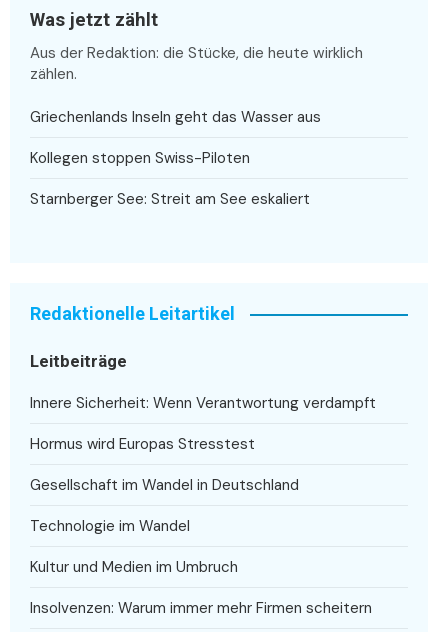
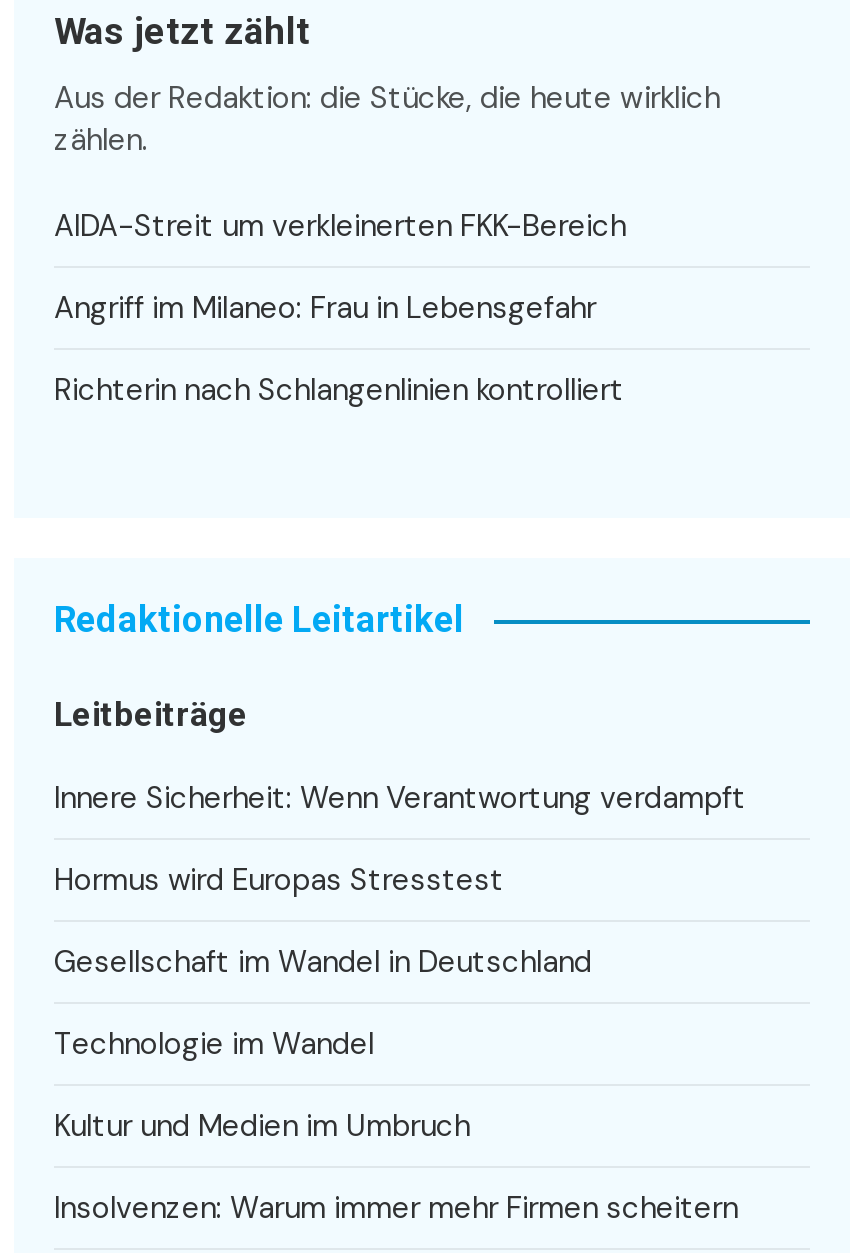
- Griechenlands Inseln geht das Wasser aus
+ AIDA-Streit um verkleinerten FKK-Bereich

- Kollegen stoppen Swiss-Piloten
+ Angriff im Milaneo: Frau in Lebensgefahr

- Starnberger See: Streit am See eskaliert
+ Richterin nach Schlangenlinien kontrolliert
